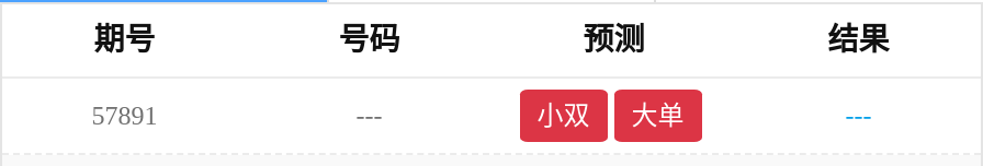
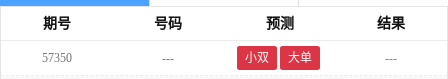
- 57891
+ 57350
